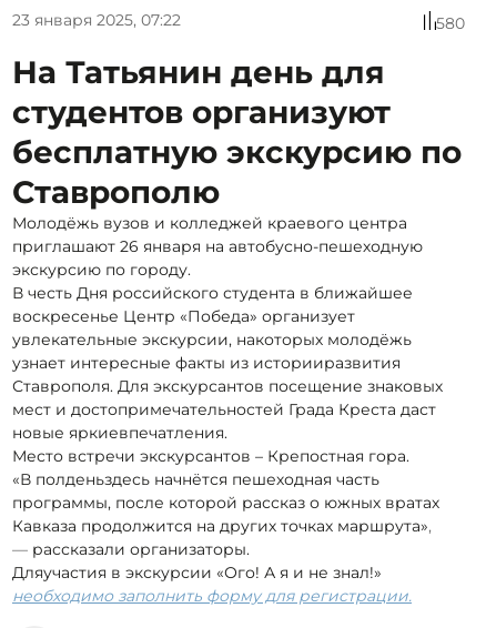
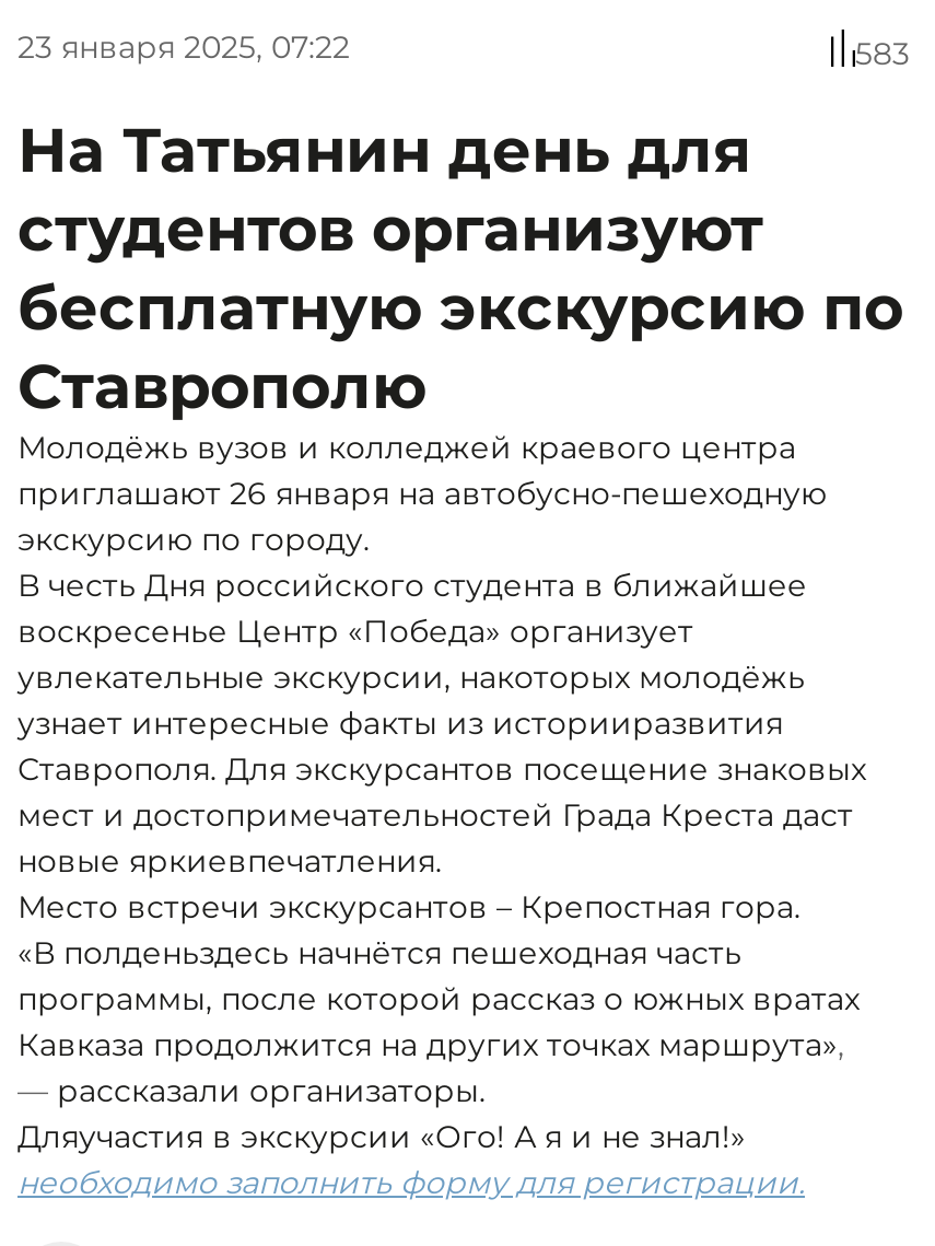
- 580
+ 583
